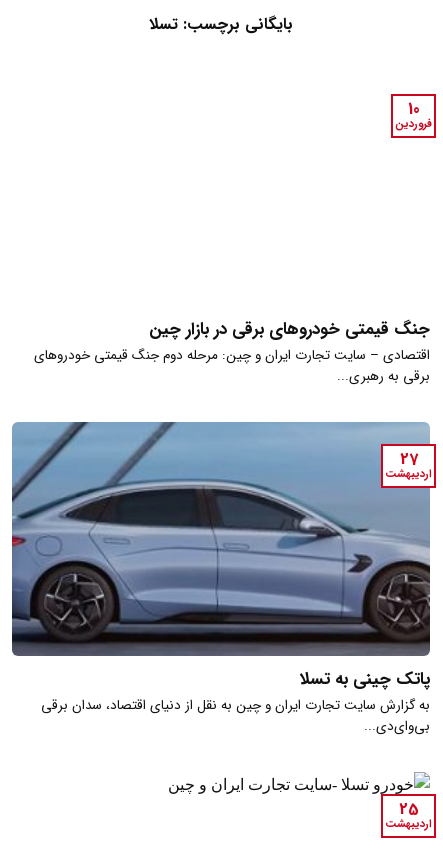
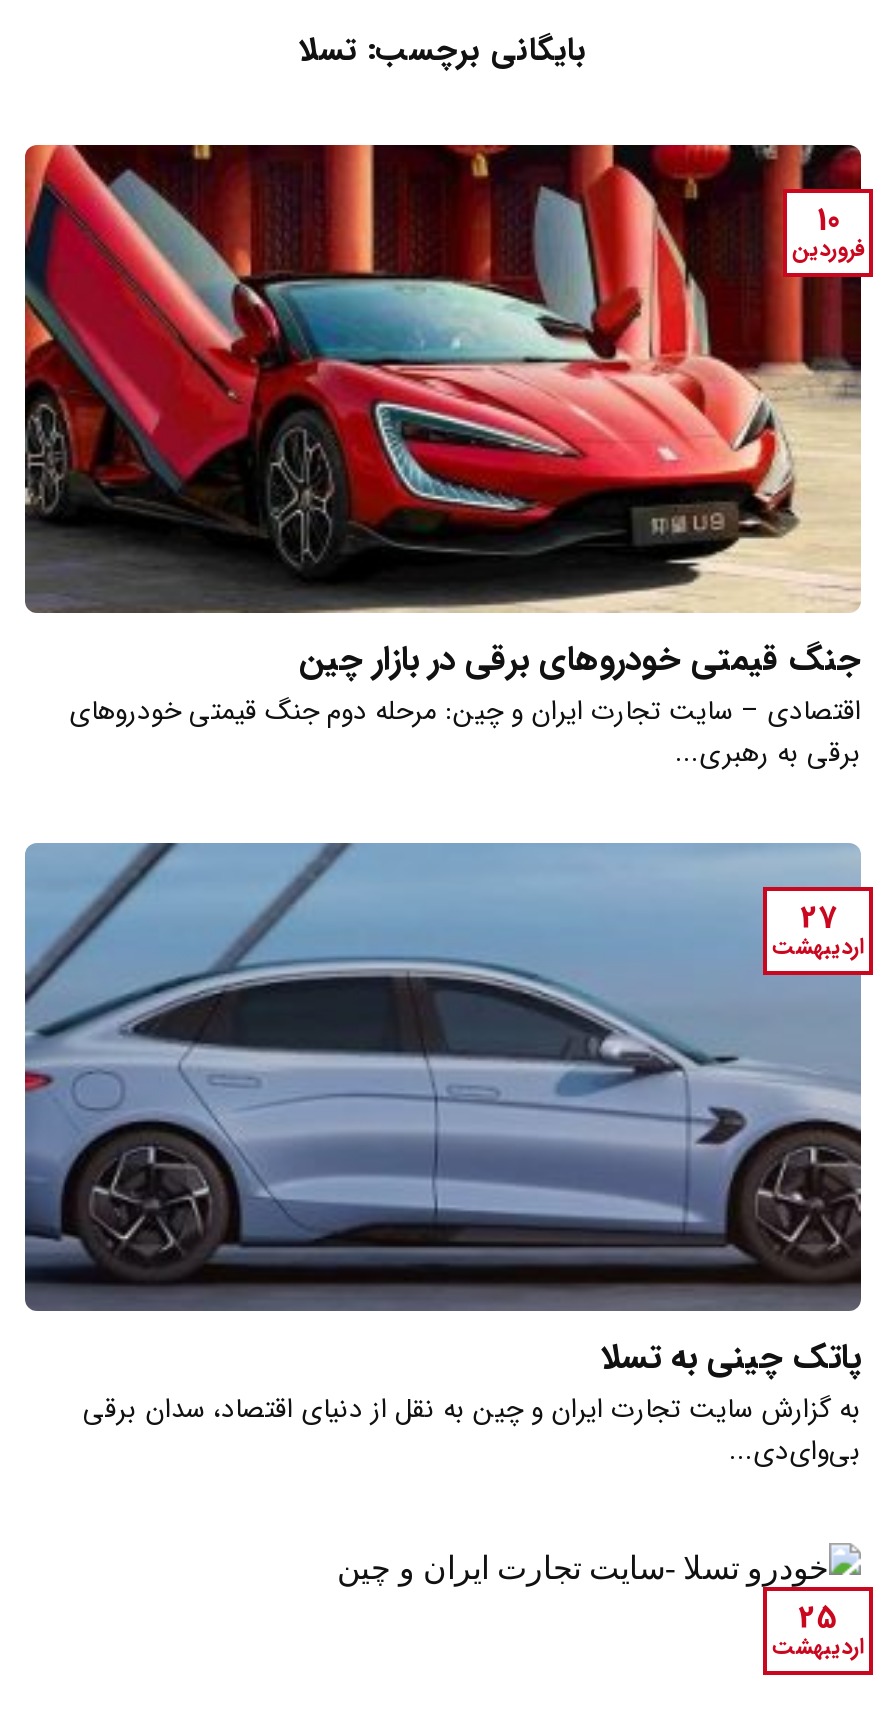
+ [image]
